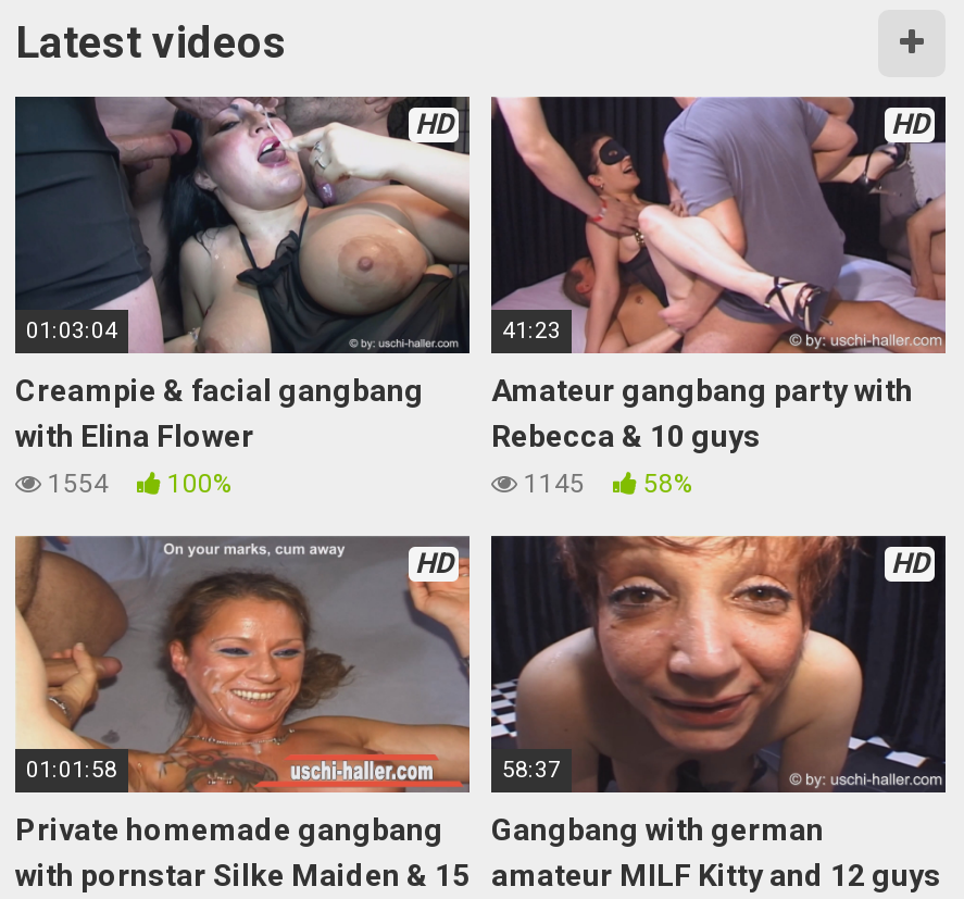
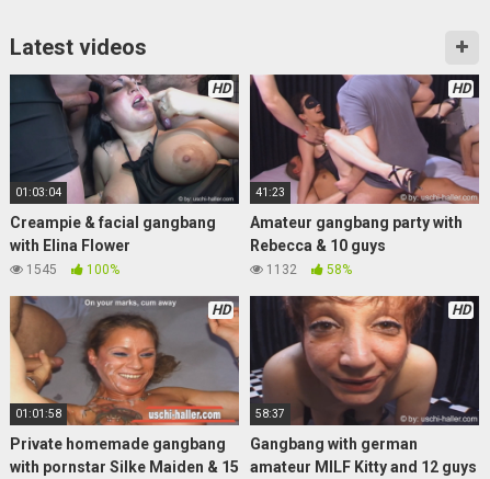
- 1554 100%
+ 1545 100%

- 1145 58%
+ 1132 58%
